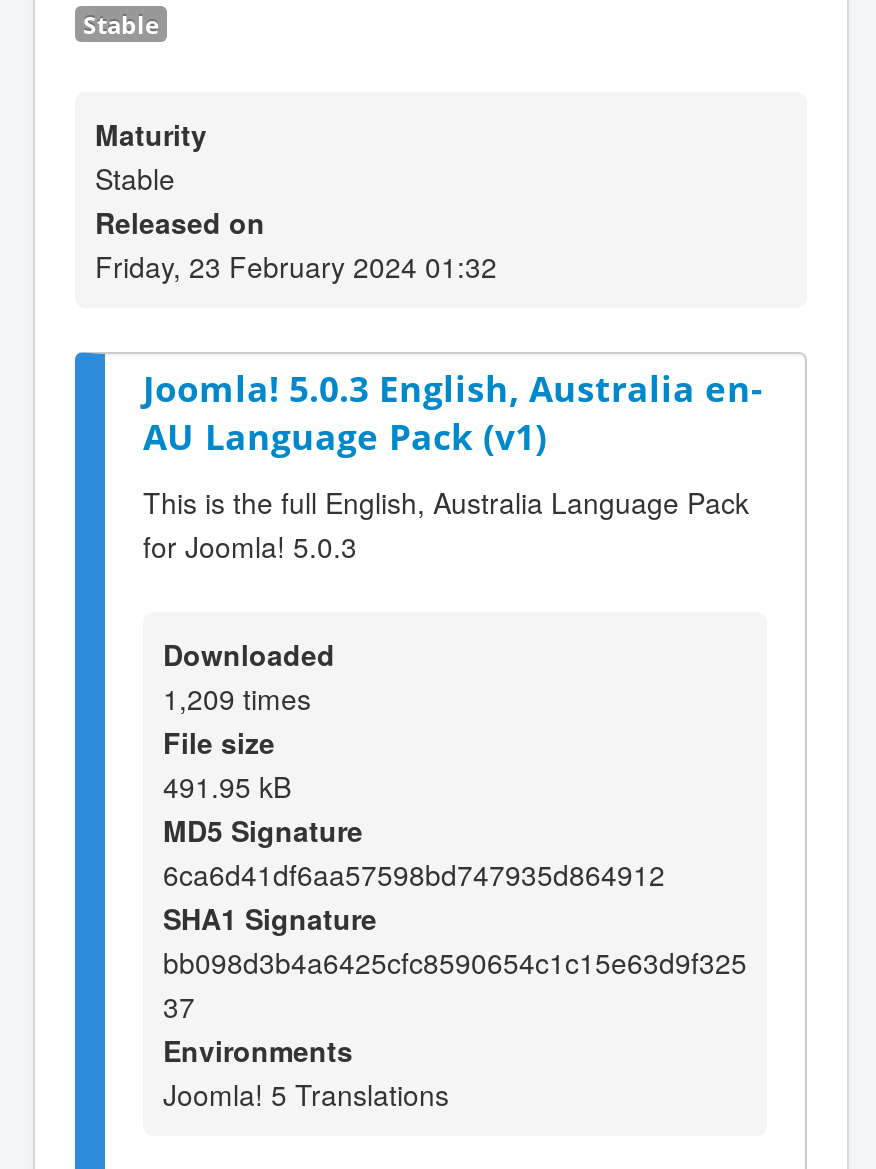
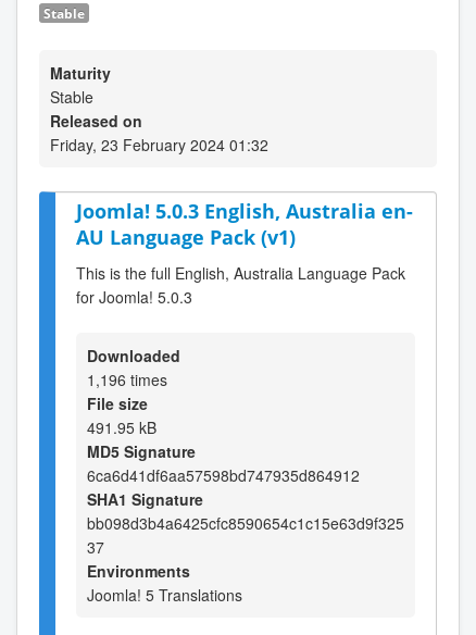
- 1,209 times
+ 1,196 times
